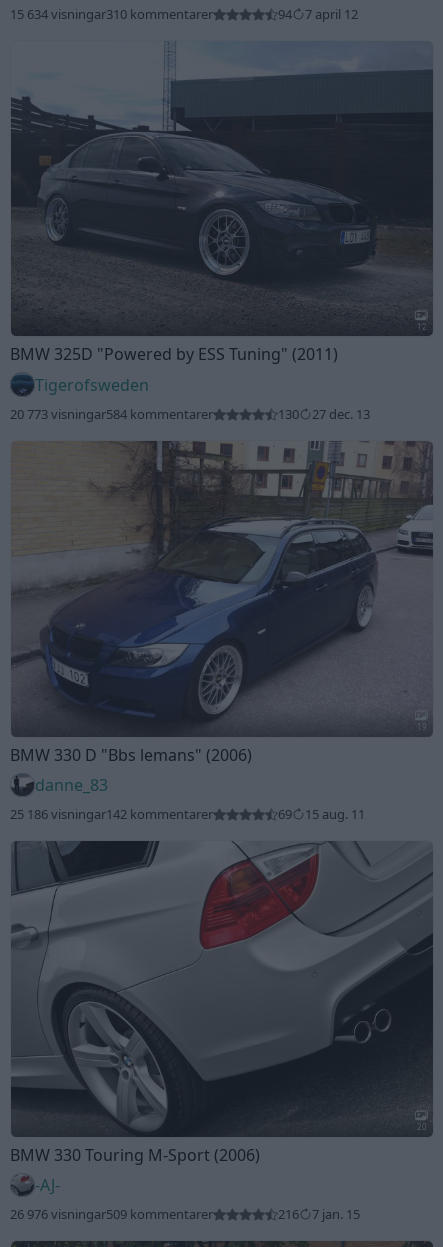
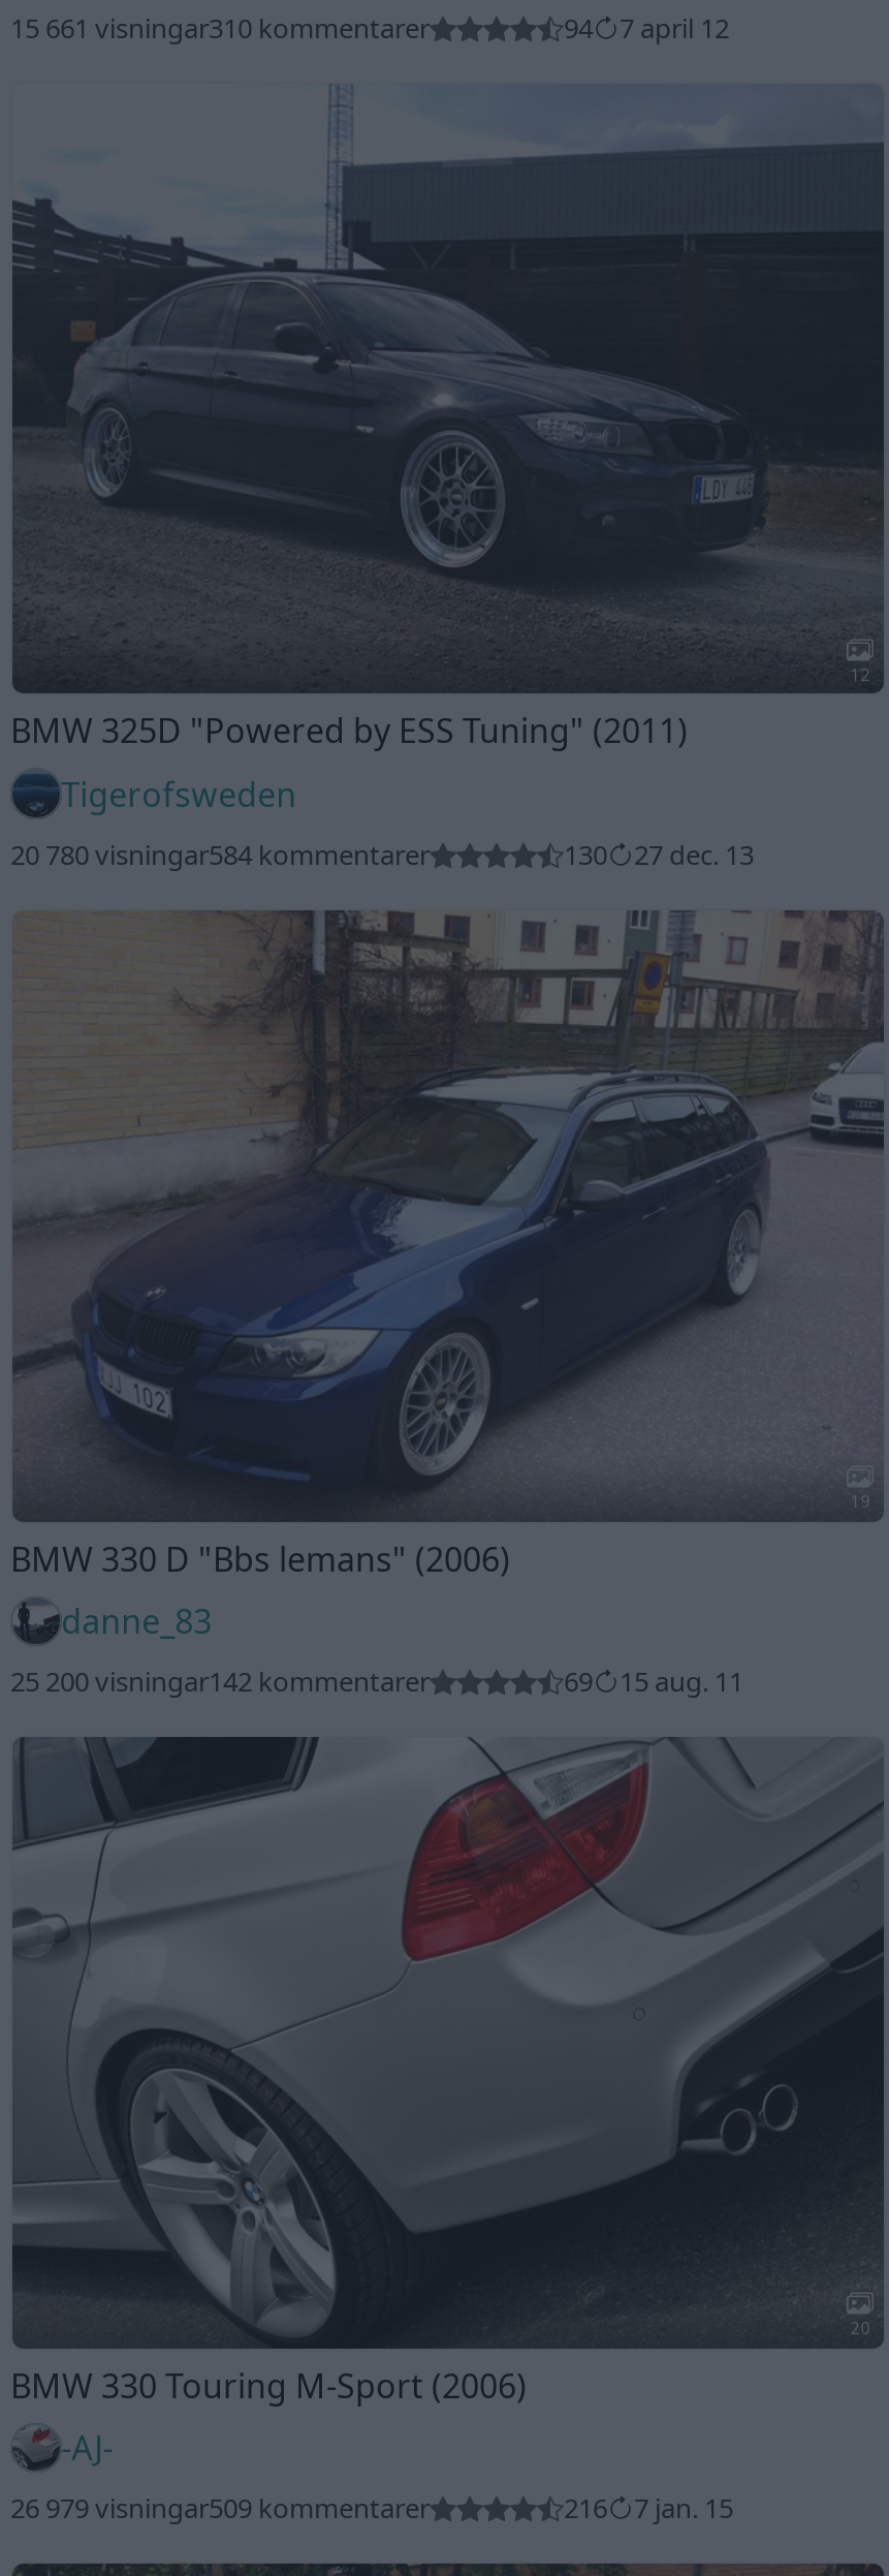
- 15 634 visningar310 kommentarer
+ 15 661 visningar310 kommentarer

- 20 773 visningar584 kommentarer
+ 20 780 visningar584 kommentarer

- 25 186 visningar142 kommentarer
+ 25 200 visningar142 kommentarer

- 26 976 visningar509 kommentarer
+ 26 979 visningar509 kommentarer
